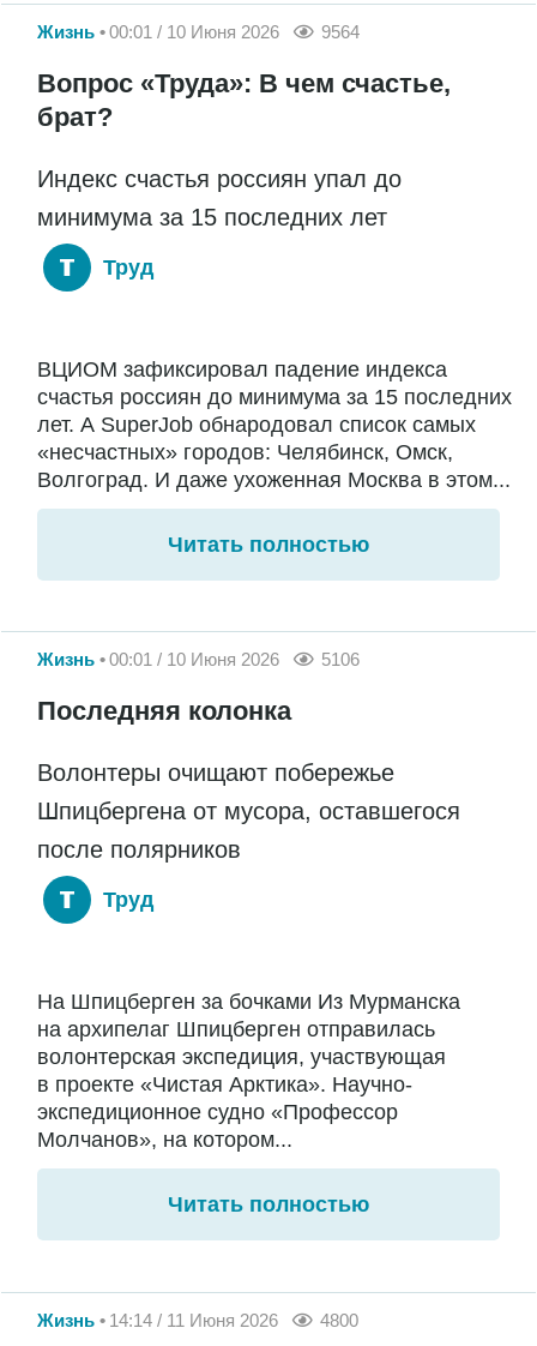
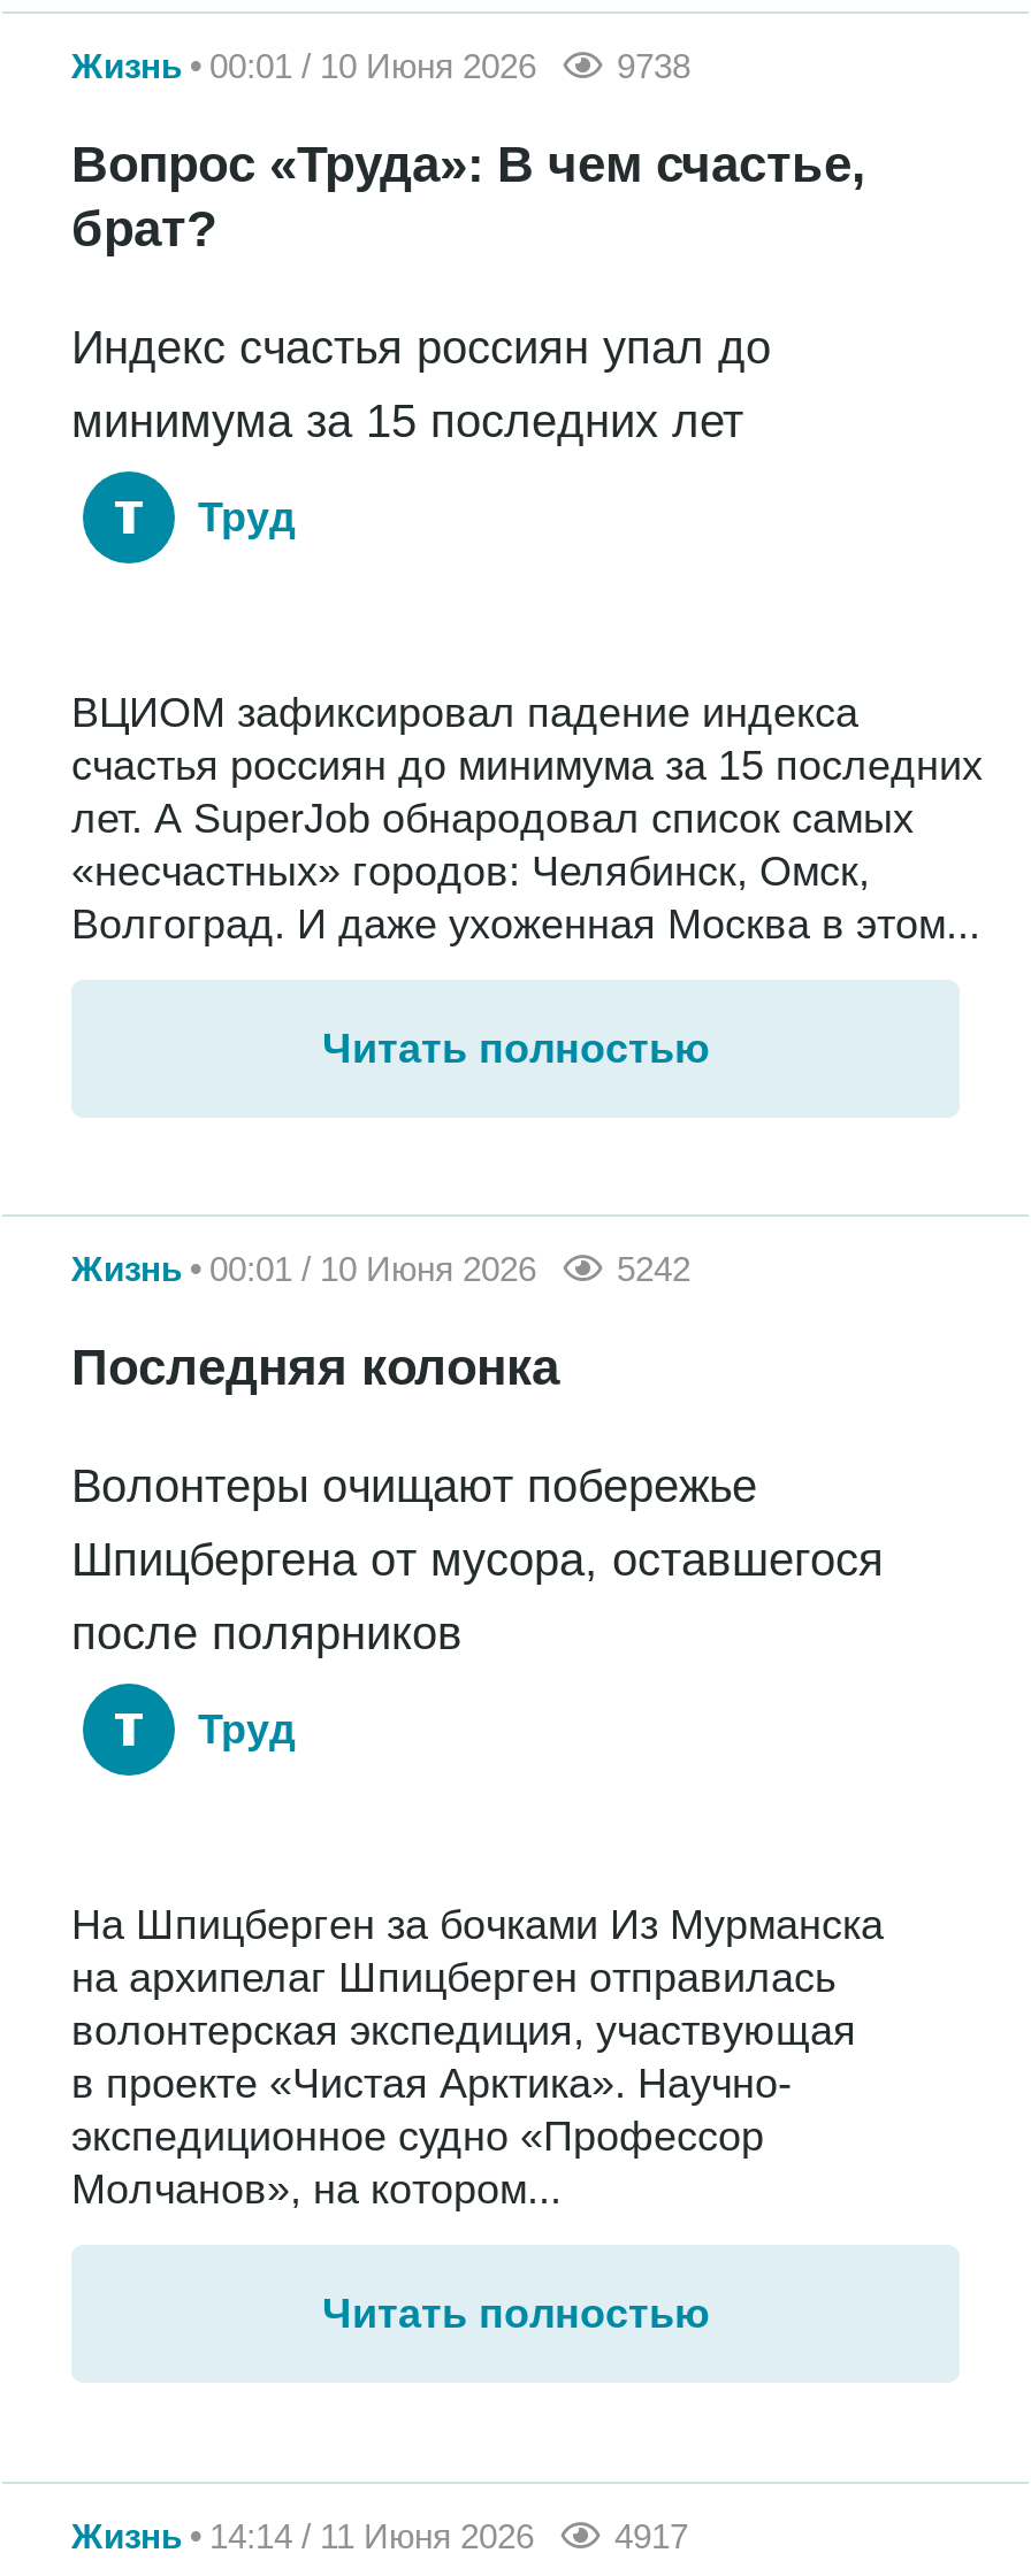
- 9564
+ 9738

- 5106
+ 5242

- 4800
+ 4917
